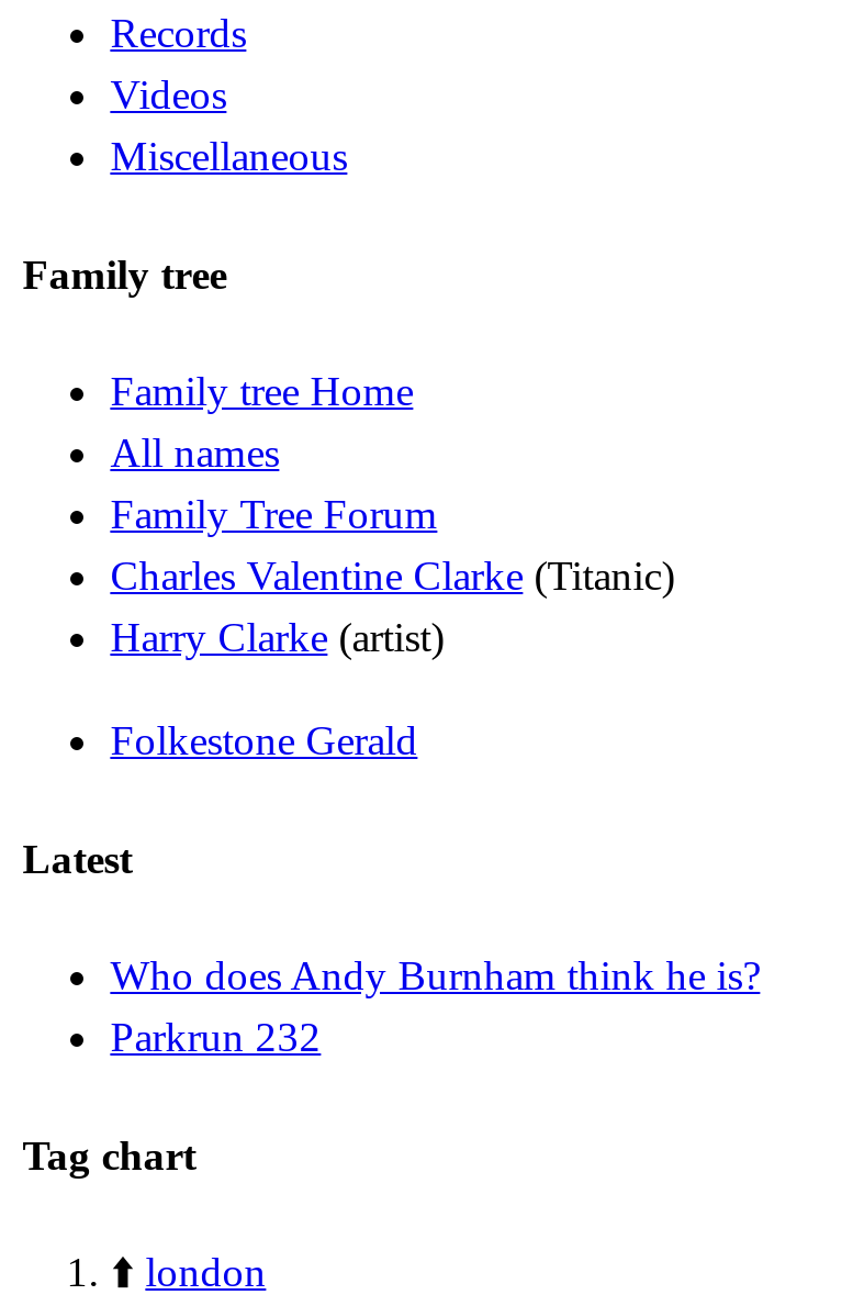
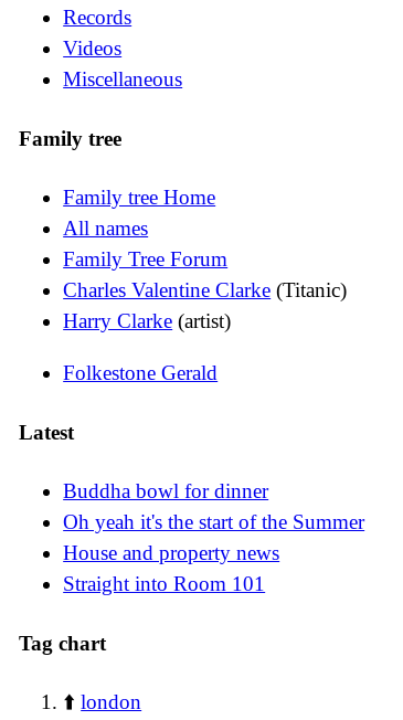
- Who does Andy Burnham think he is?
- Parkrun 232
+ Buddha bowl for dinner
+ Oh yeah it's the start of the Summer
+ House and property news
+ Straight into Room 101
